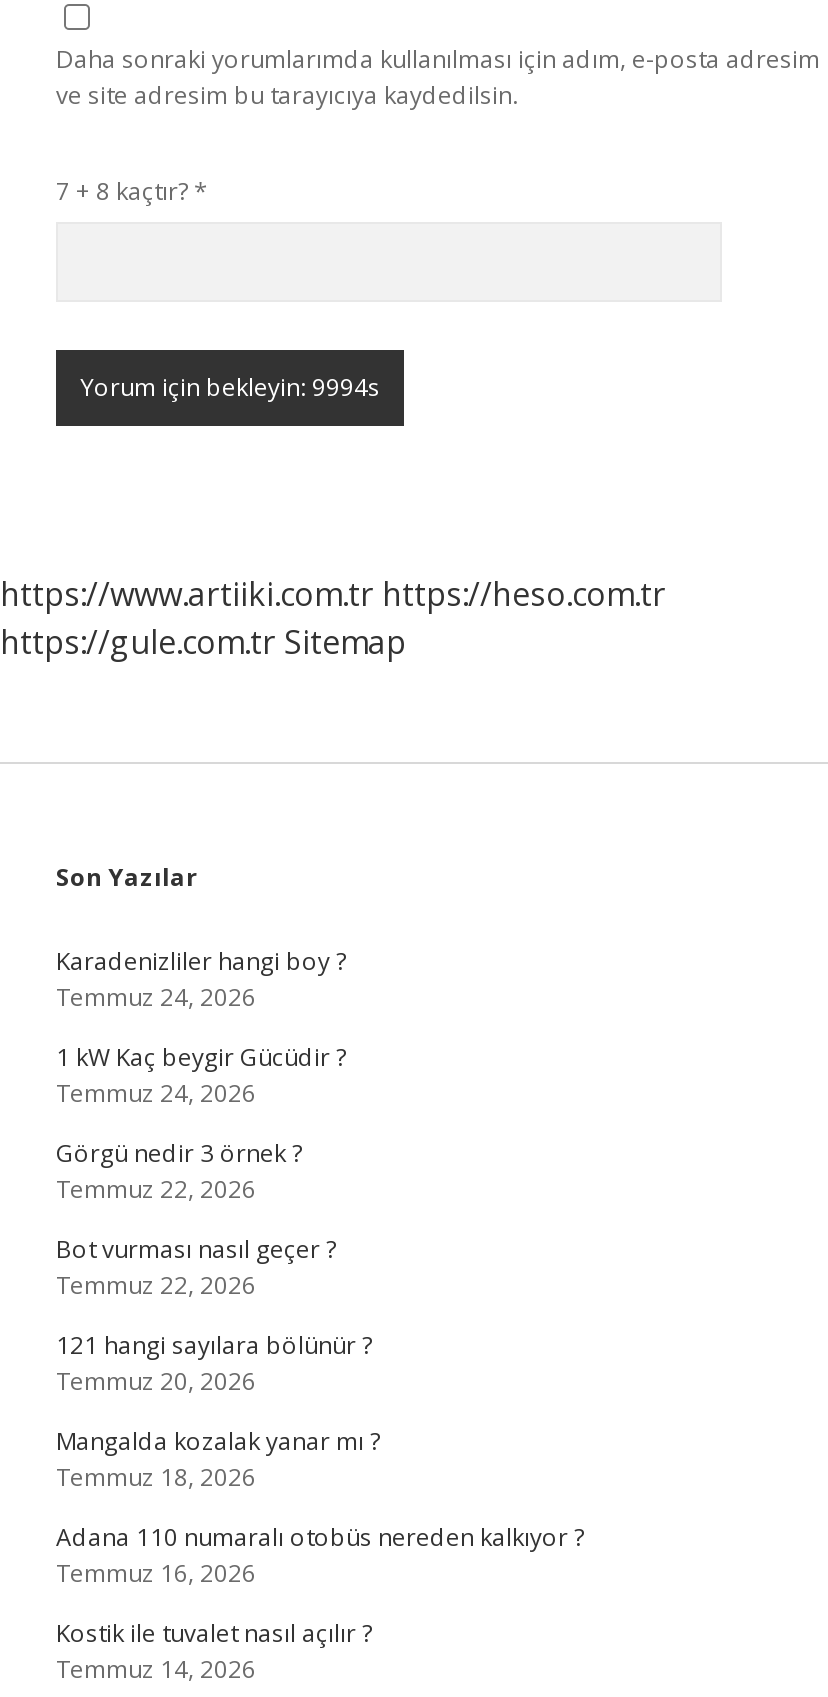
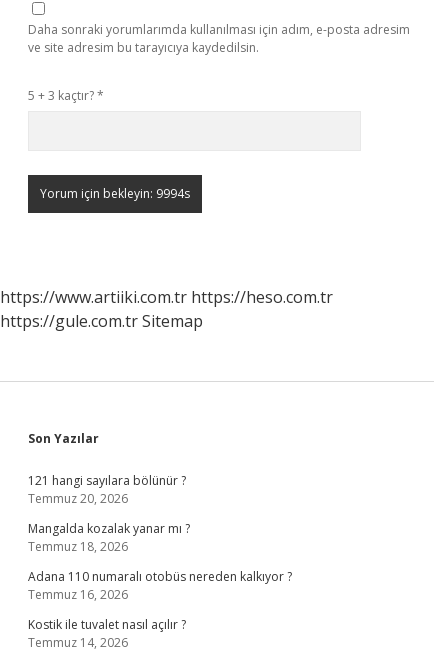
- 7 + 8 kaçtır? *
+ 5 + 3 kaçtır? *

- Karadenizliler hangi boy ?
- Temmuz 24, 2026
- 1 kW Kaç beygir Gücüdir ?
- Temmuz 24, 2026
- Görgü nedir 3 örnek ?
- Temmuz 22, 2026
- Bot vurması nasıl geçer ?
- Temmuz 22, 2026
